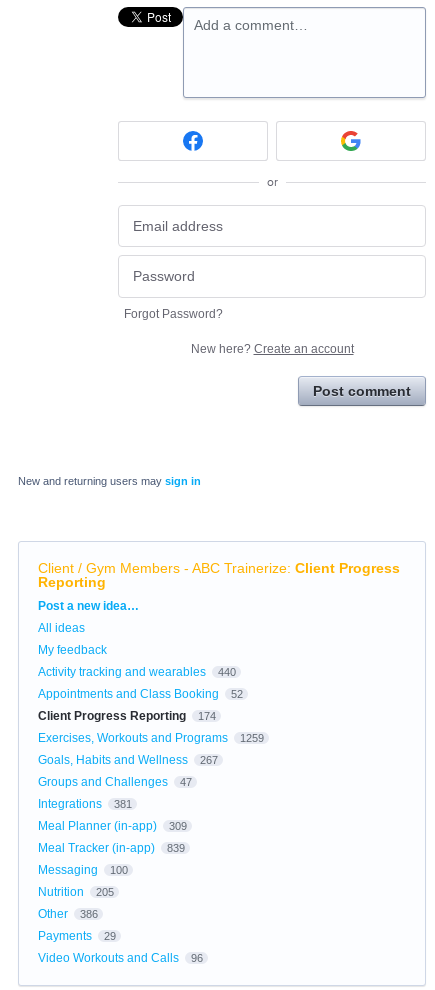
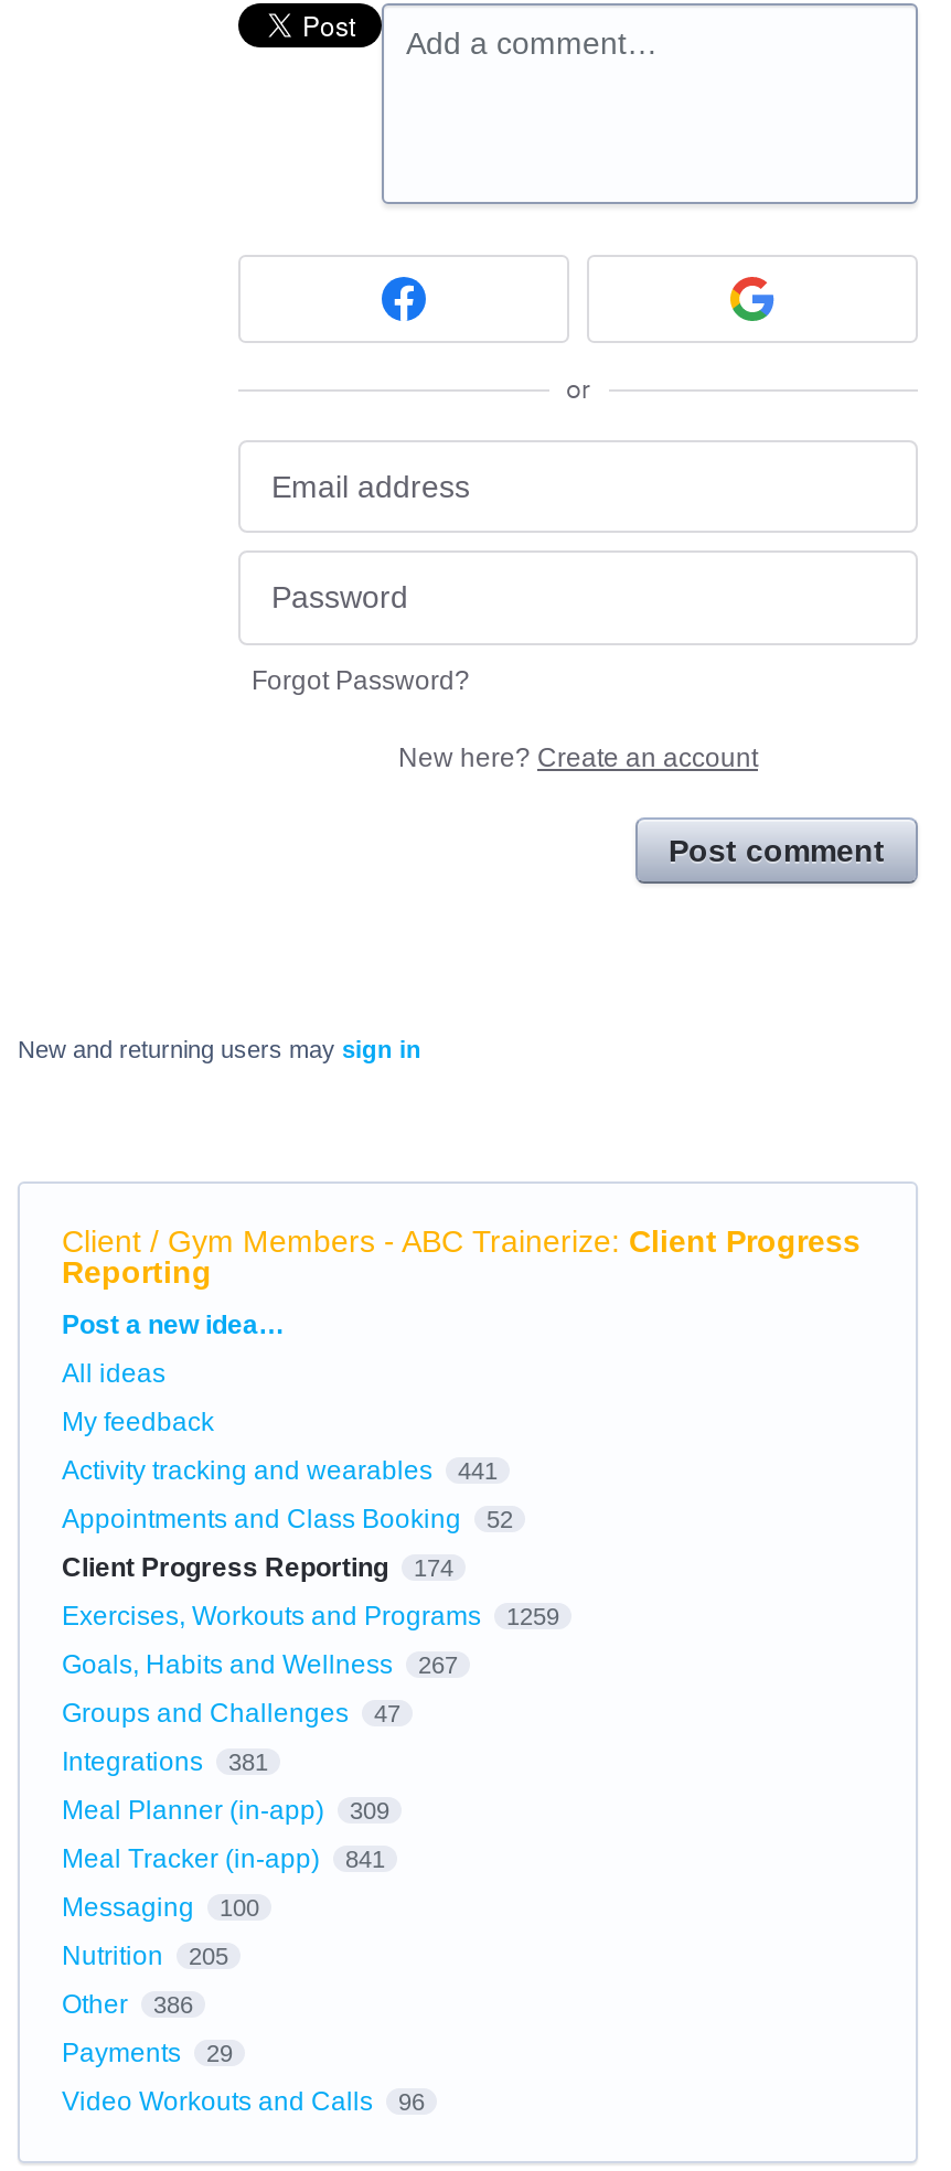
- Activity tracking and wearables 440
+ Activity tracking and wearables 441

- Meal Tracker (in-app) 839
+ Meal Tracker (in-app) 841
